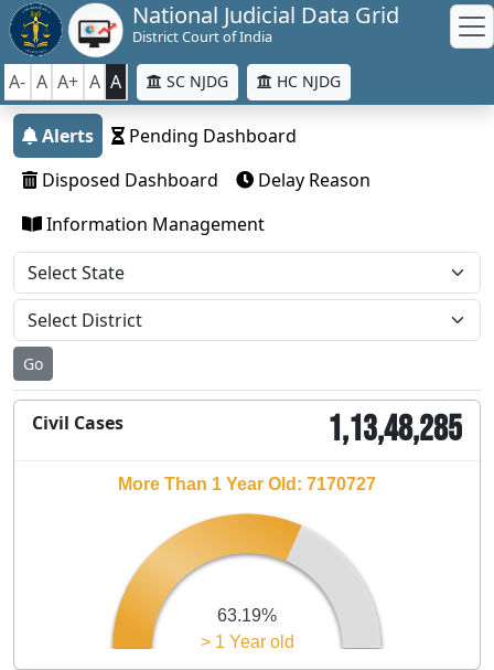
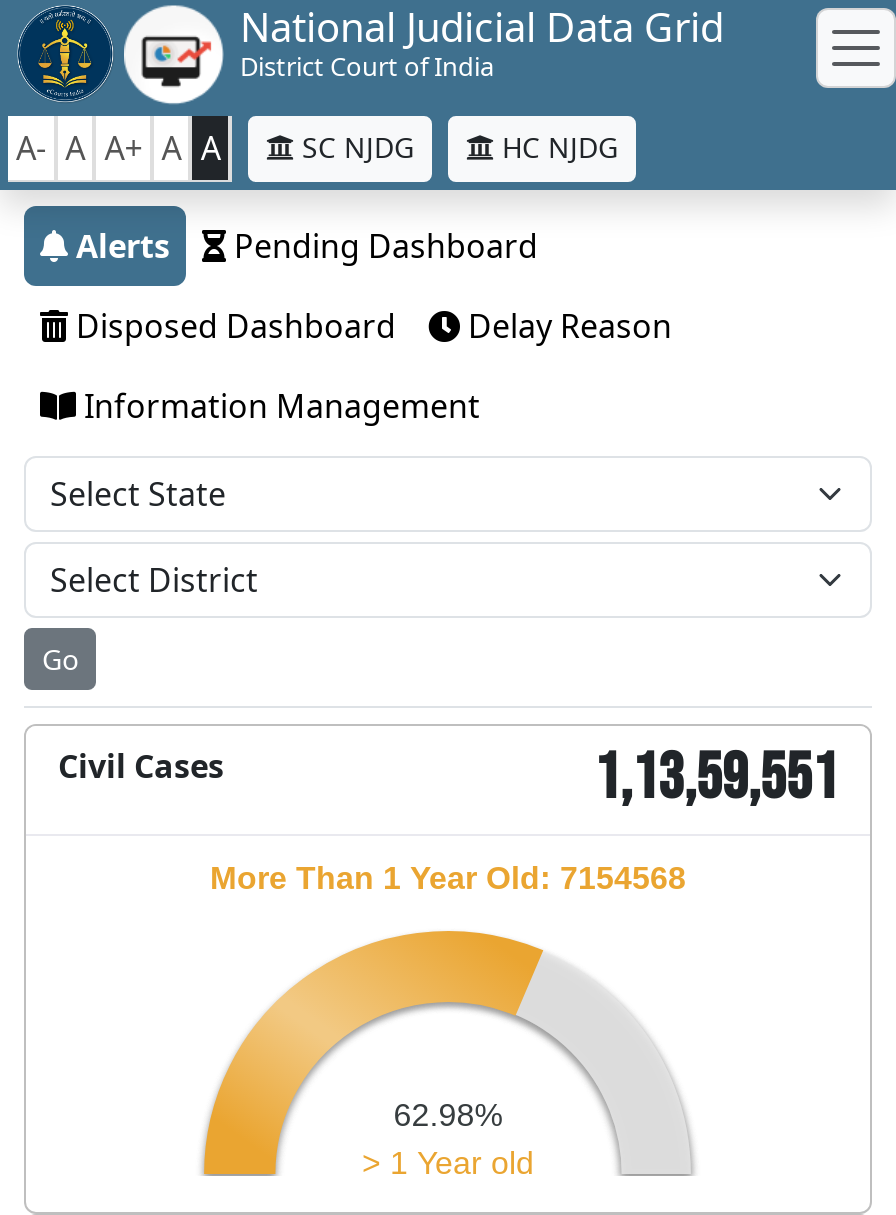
- 1,13,48,285
+ 1,13,59,551

- More Than 1 Year Old: 7170727
+ More Than 1 Year Old: 7154568

- 63.19%
+ 62.98%
